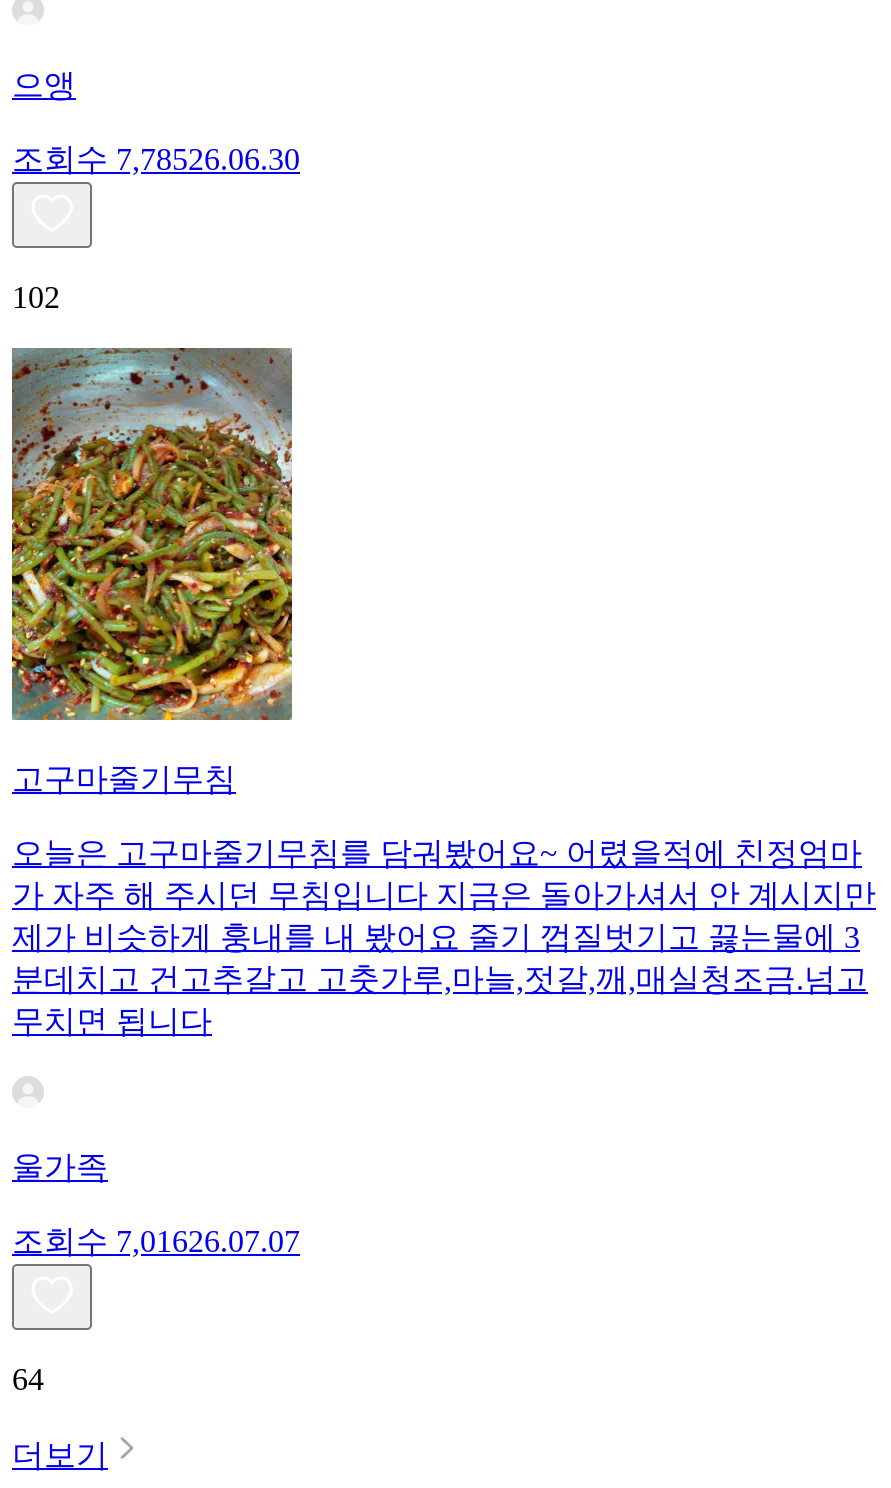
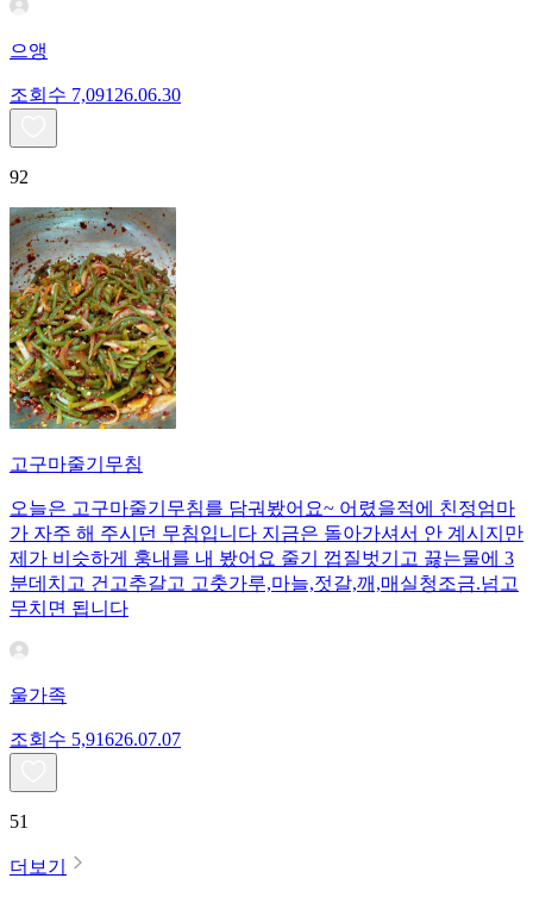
- 조회수 7,78526.06.30
+ 조회수 7,09126.06.30

- 102
+ 92

- 조회수 7,01626.07.07
+ 조회수 5,91626.07.07

- 64
+ 51
